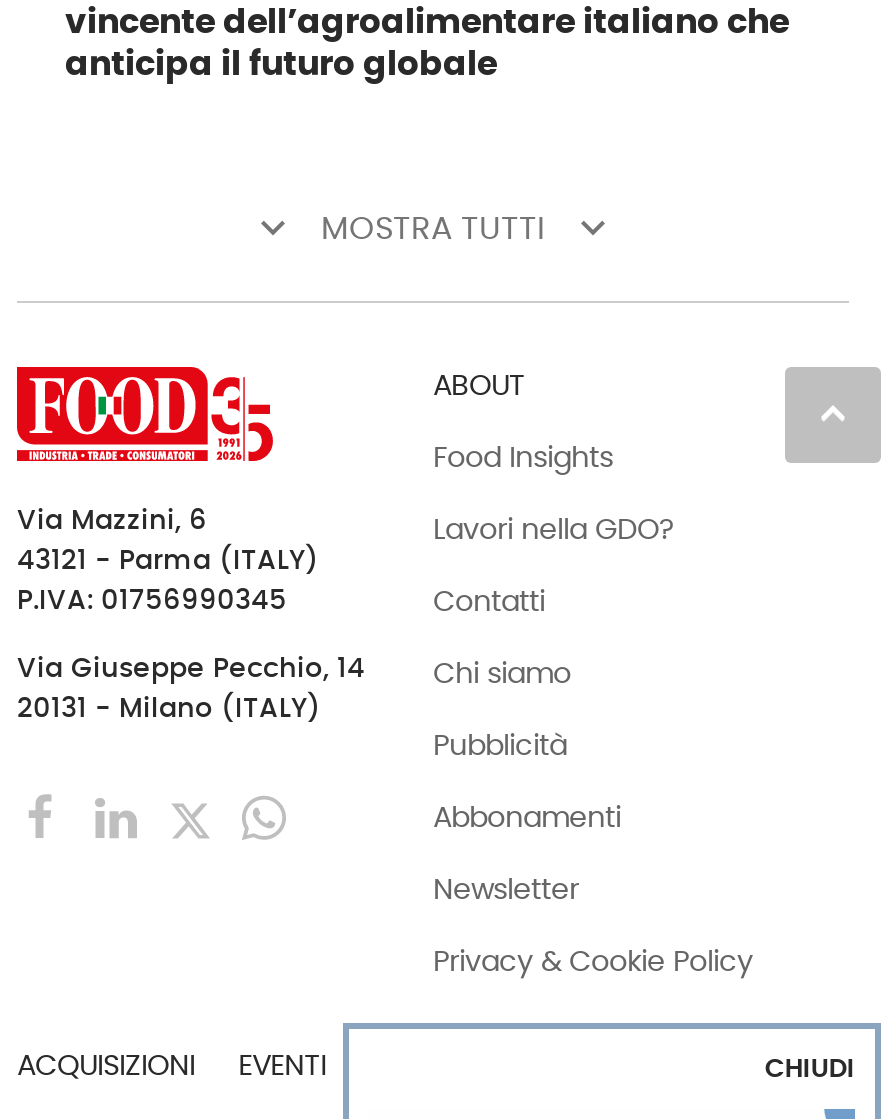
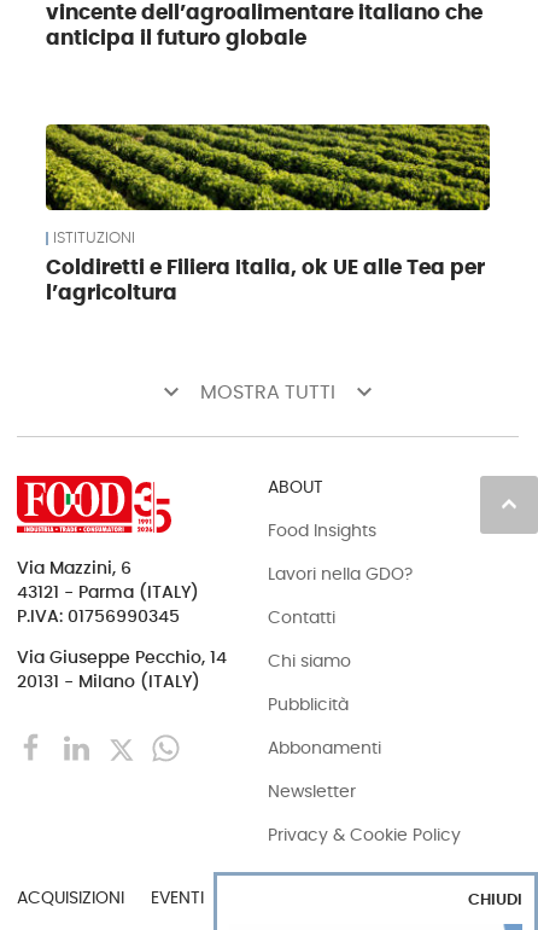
+ [image]
+ ISTITUZIONI
+ Coldiretti e Filiera Italia, ok UE alle Tea per
+ l’agricoltura
